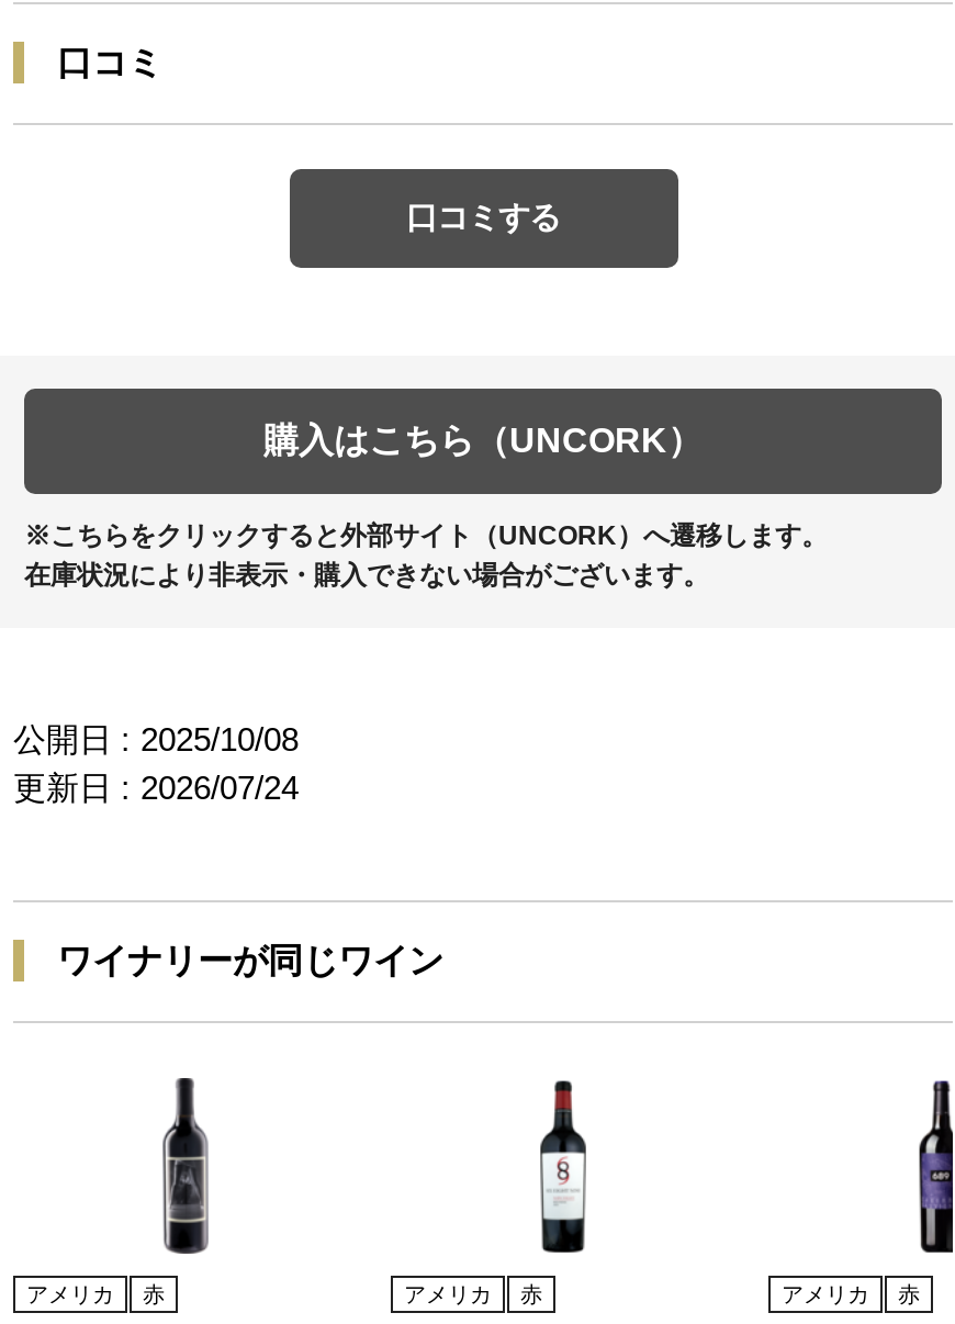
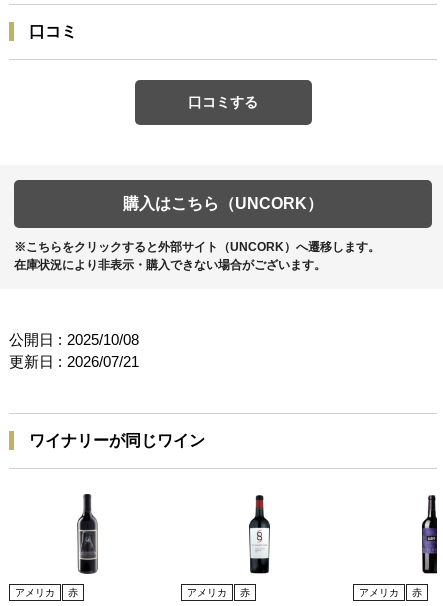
- 更新日 : 2026/07/24
+ 更新日 : 2026/07/21
